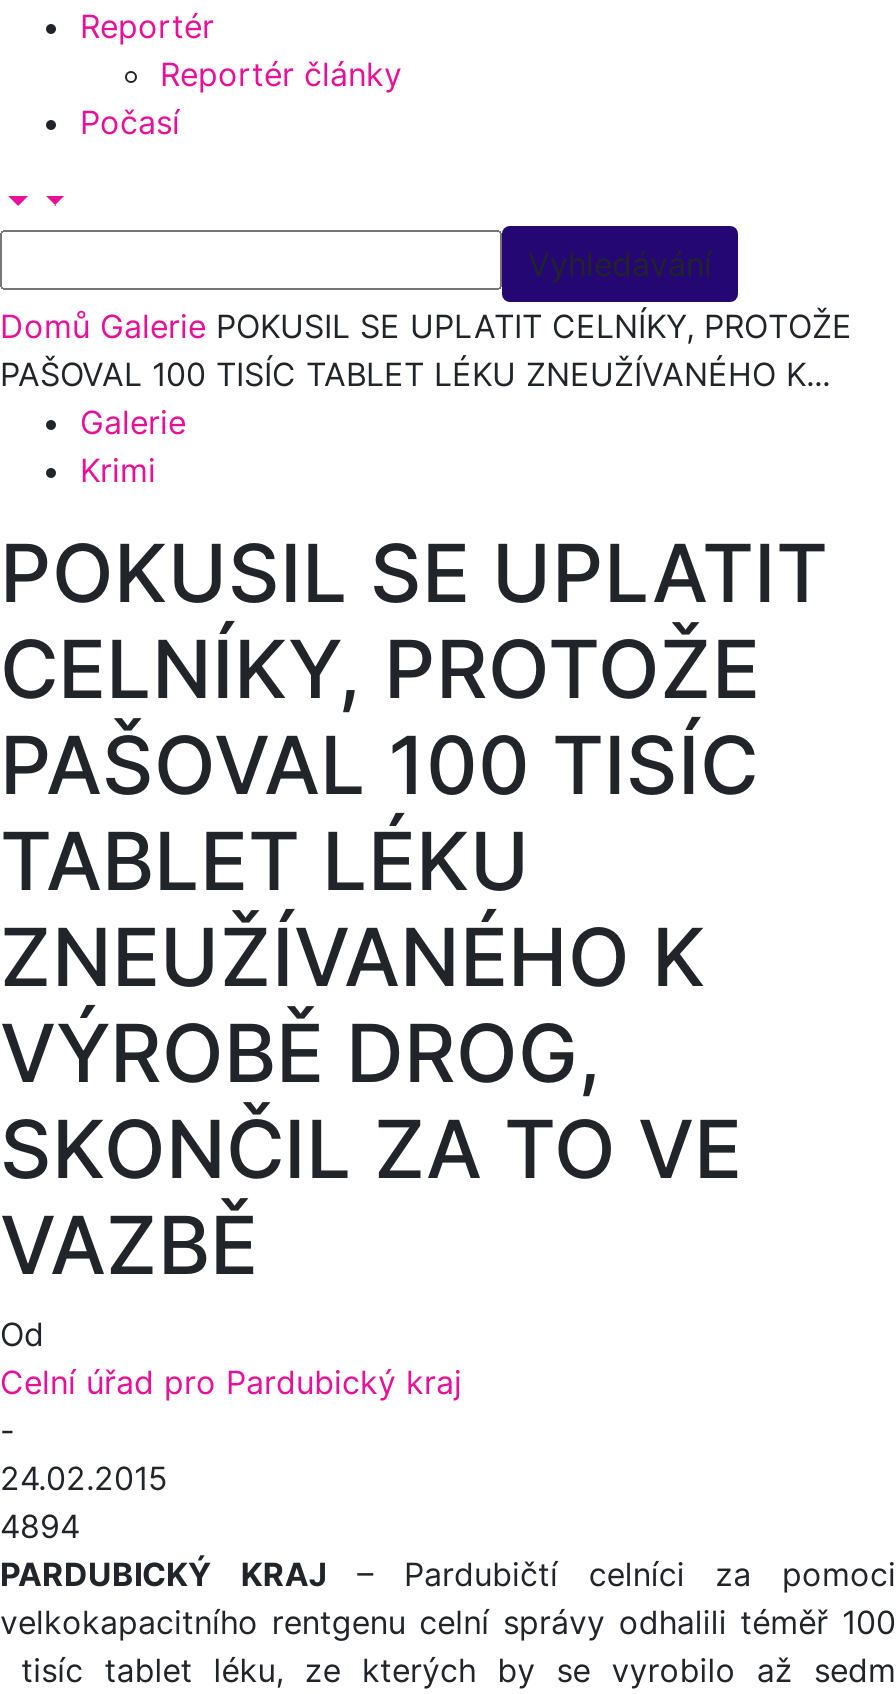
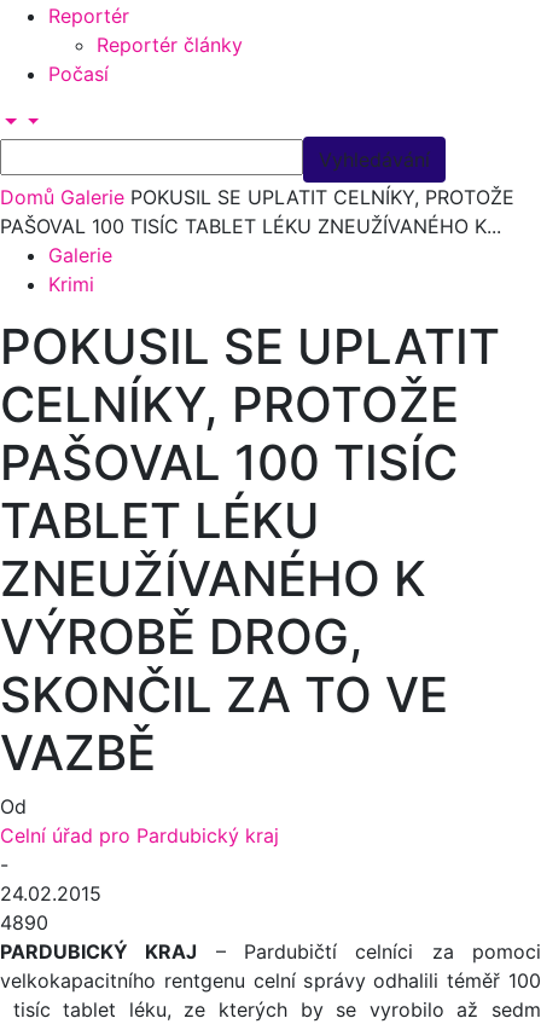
- 4894
+ 4890
